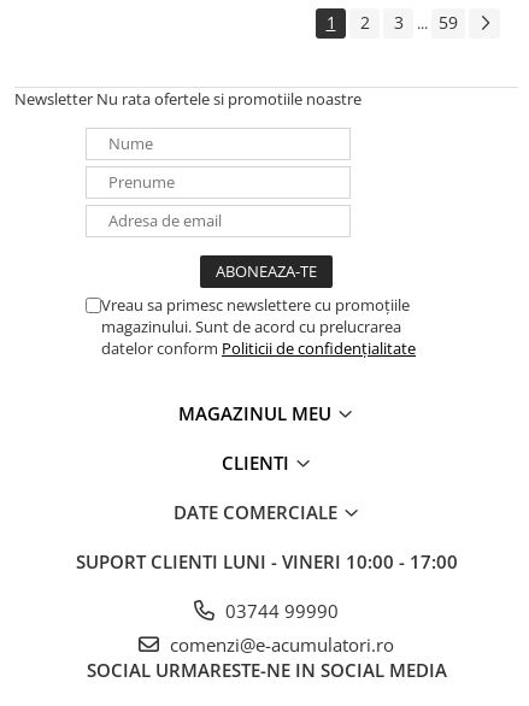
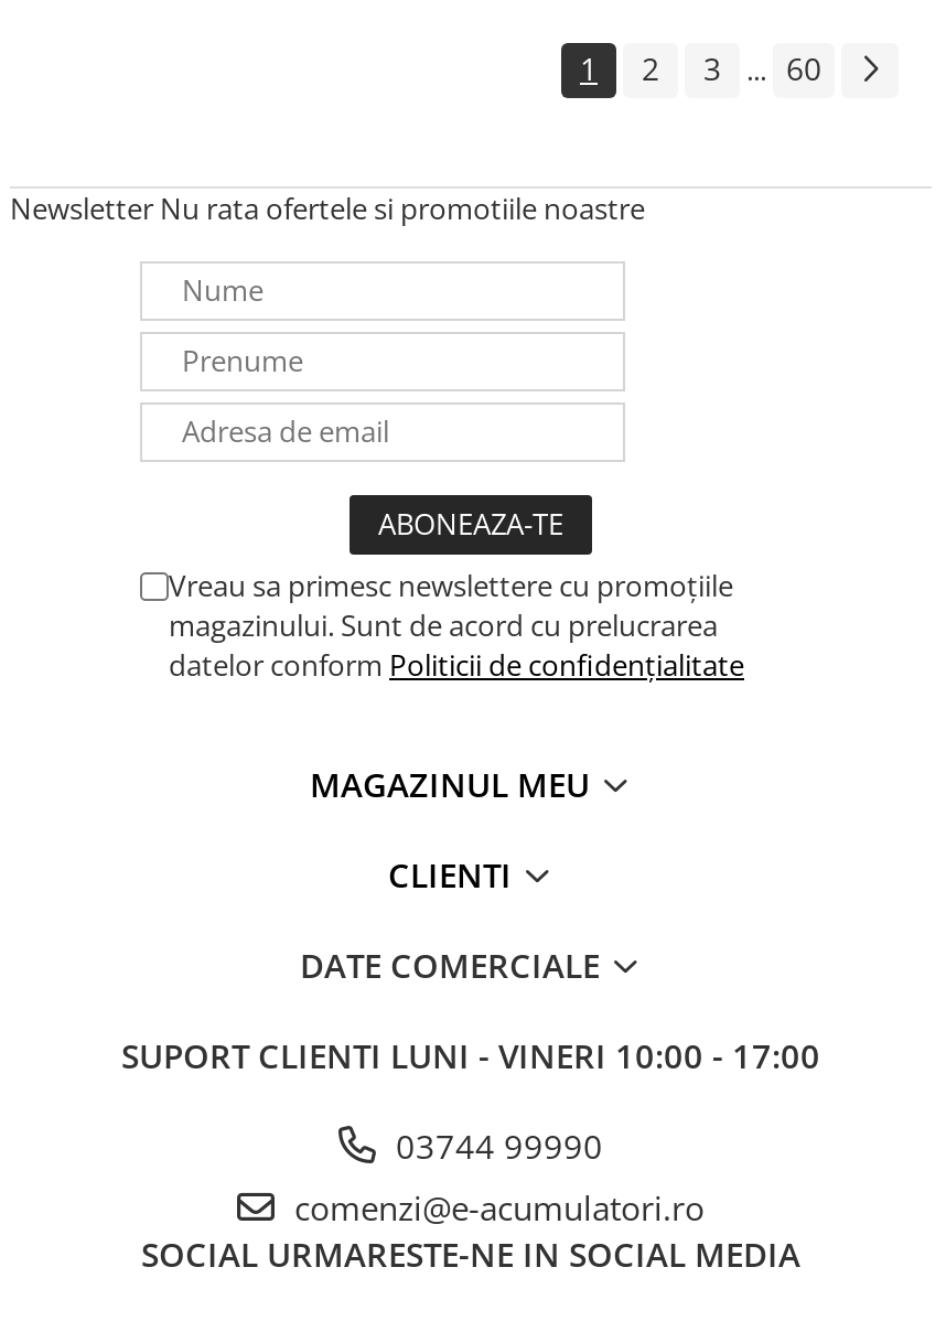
- 1 2 3 ... 59
+ 1 2 3 ... 60
